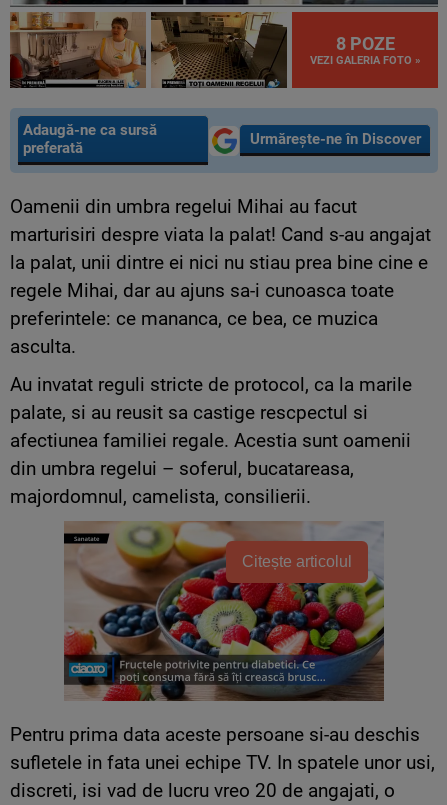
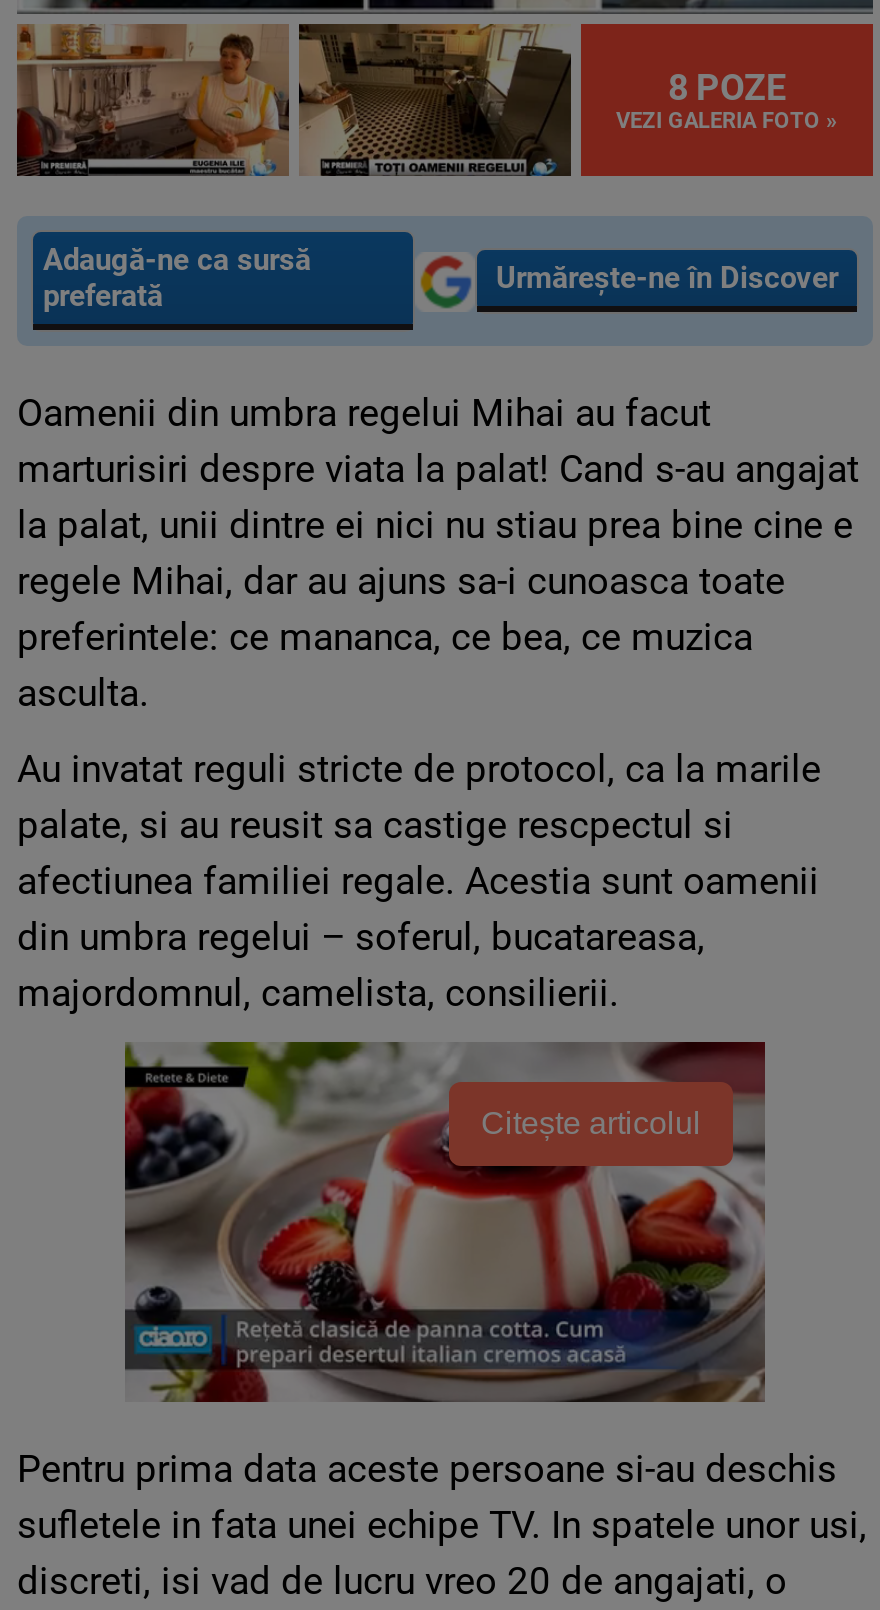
- [image]
+ [image]
